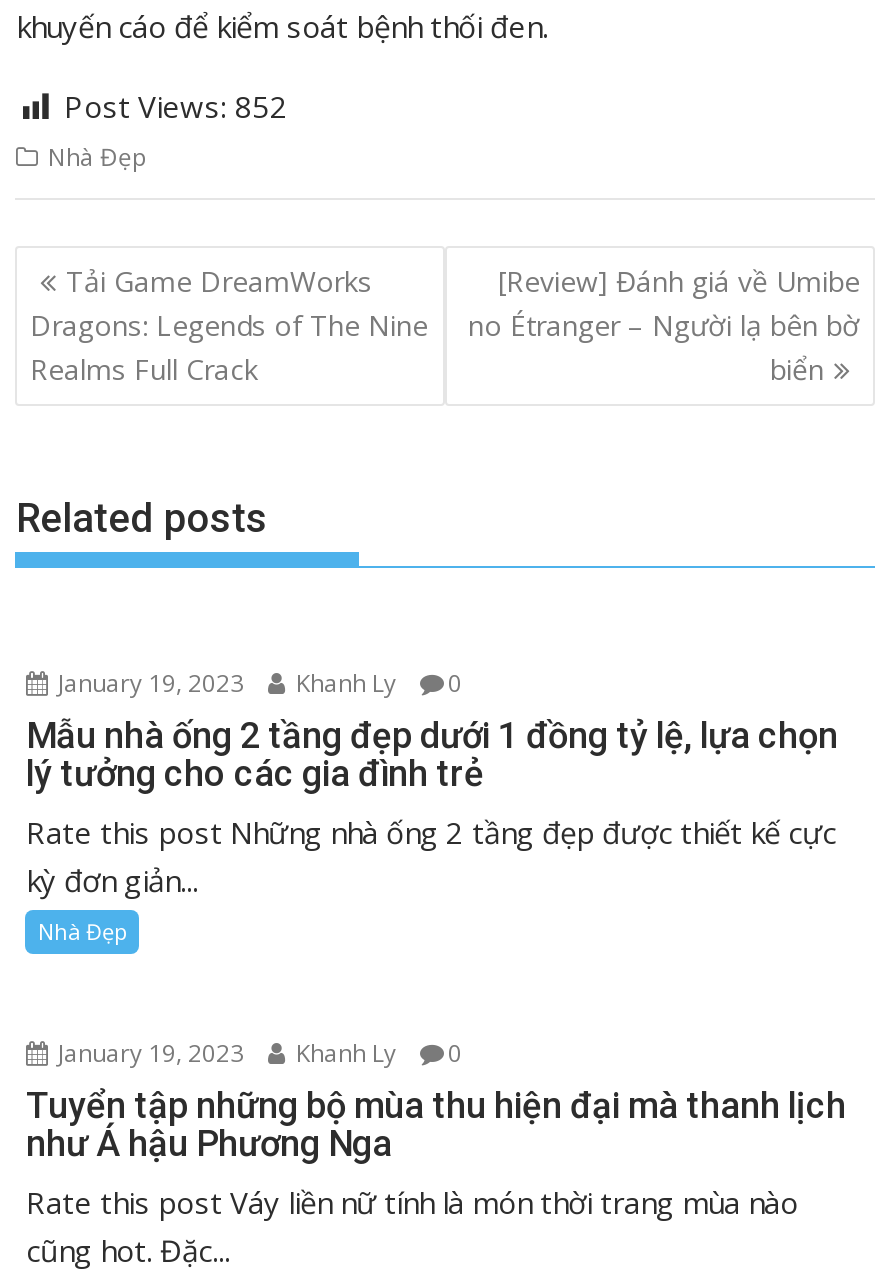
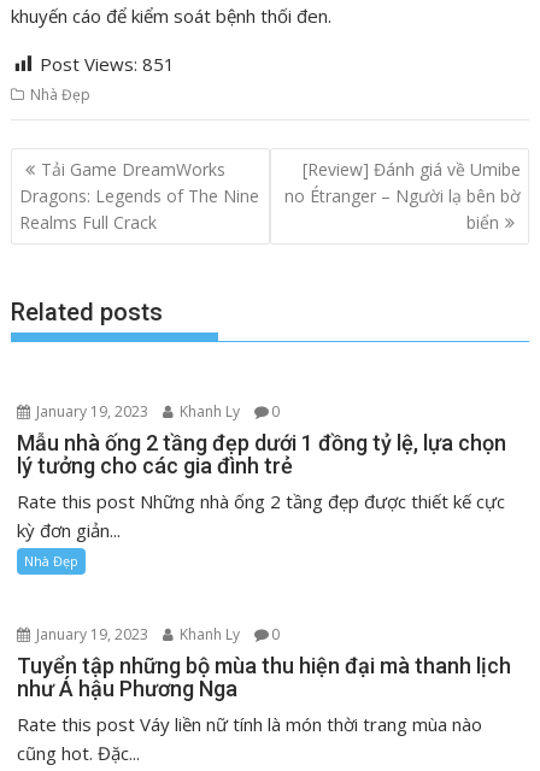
- Post Views: 852
+ Post Views: 851
